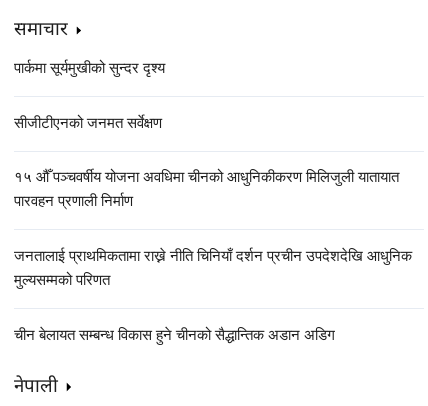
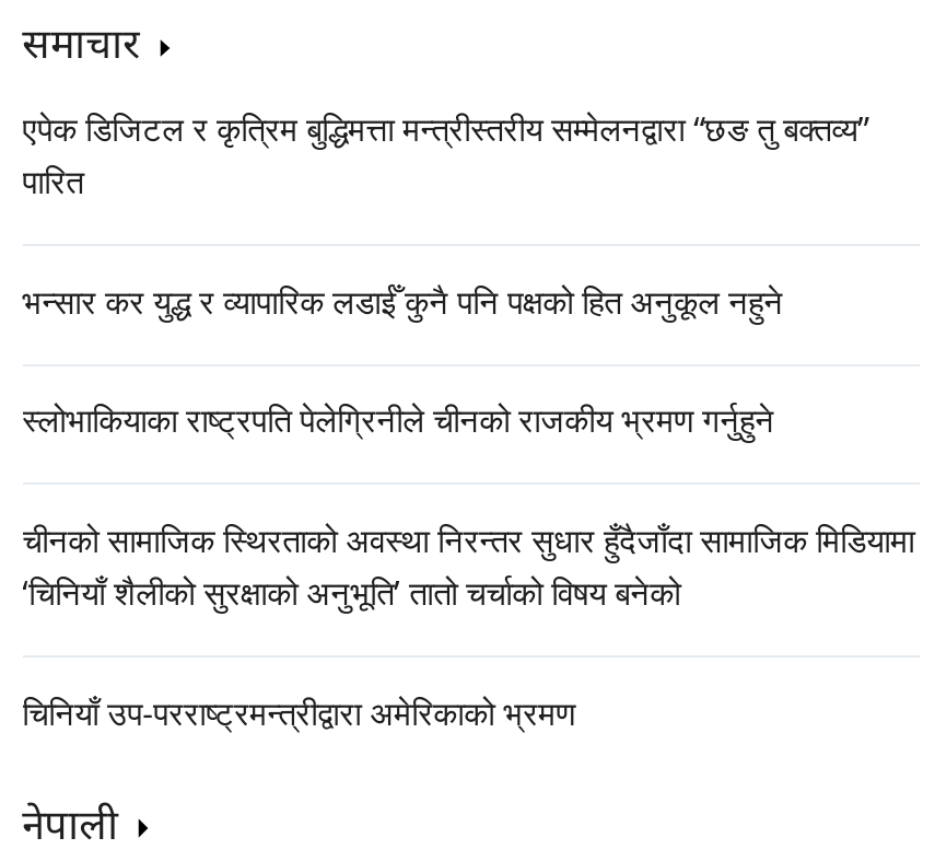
- पार्कमा सूर्यमुखीको सुन्दर दृश्य
+ एपेक डिजिटल र कृत्रिम बुद्धिमत्ता मन्त्रीस्तरीय सम्मेलनद्वारा “छङ तु बक्तव्य”
+ पारित

- सीजीटीएनको जनमत सर्वेक्षण
+ भन्सार कर युद्ध र व्यापारिक लडाईँ कुनै पनि पक्षको हित अनुकूल नहुने

- १५ औँ पञ्चवर्षीय योजना अवधिमा चीनको आधुनिकीकरण मिलिजुली यातायात
- पारवहन प्रणाली निर्माण
+ स्लोभाकियाका राष्ट्रपति पेलेग्रिनीले चीनको राजकीय भ्रमण गर्नुहुने

- जनतालाई प्राथमिकतामा राख्ने नीति चिनियाँ दर्शन प्रचीन उपदेशदेखि आधुनिक
- मुल्यसम्मको परिणत
+ चीनको सामाजिक स्थिरताको अवस्था निरन्तर सुधार हुँदैजाँदा सामाजिक मिडियामा
+ ‘चिनियाँ शैलीको सुरक्षाको अनुभूति’ तातो चर्चाको विषय बनेको

- चीन बेलायत सम्बन्ध विकास हुने चीनको सैद्धान्तिक अडान अडिग
+ चिनियाँ उप-परराष्ट्रमन्त्रीद्वारा अमेरिकाको भ्रमण
